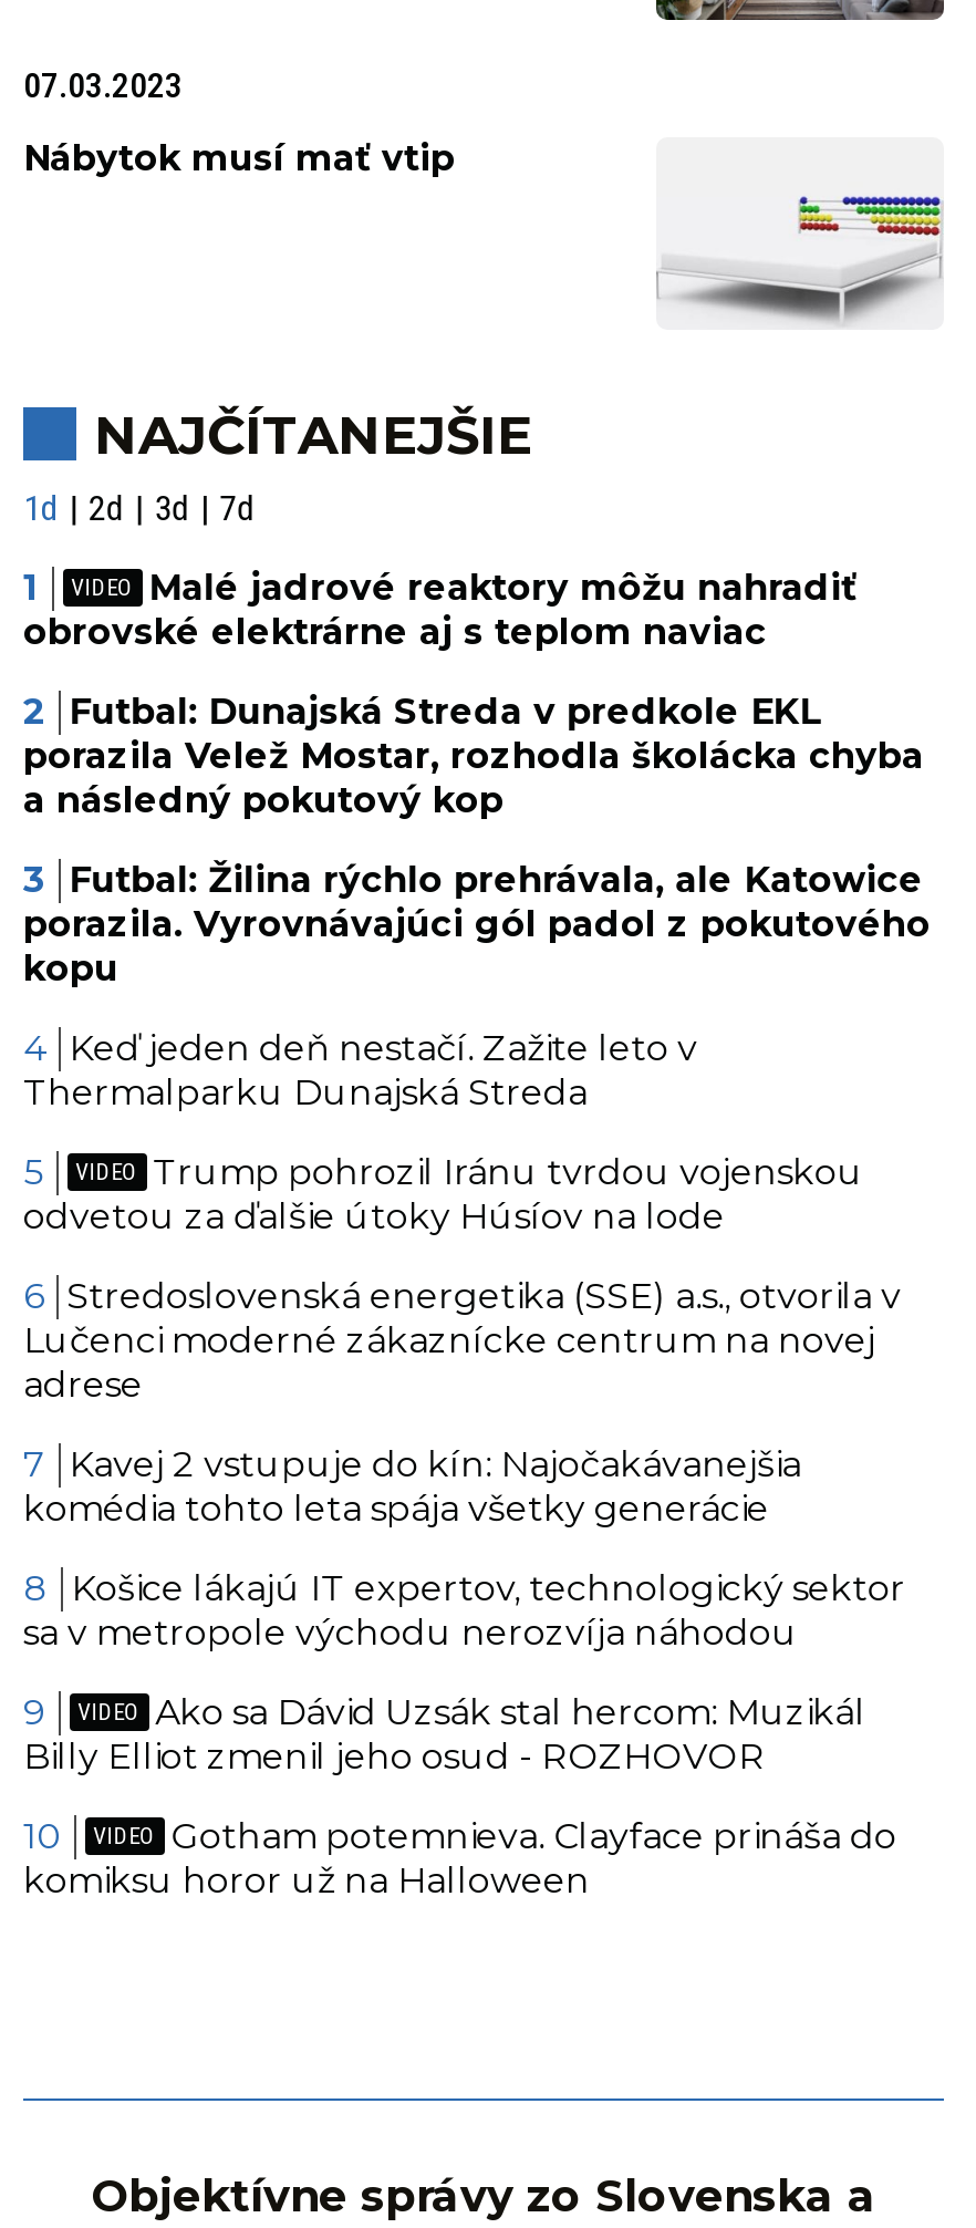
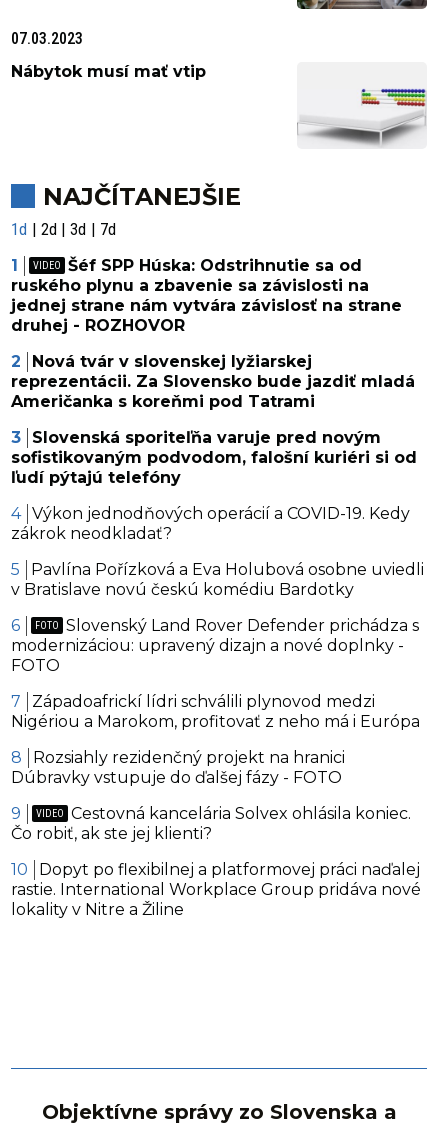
- Malé jadrové reaktory môžu nahradiť
- obrovské elektrárne aj s teplom naviac
+ Šéf SPP Húska: Odstrihnutie sa od
+ ruského plynu a zbavenie sa závislosti na
+ jednej strane nám vytvára závislosť na strane
+ druhej - ROZHOVOR

- Futbal: Dunajská Streda v predkole EKL
- porazila Velež Mostar, rozhodla školácka chyba
- a následný pokutový kop
+ Nová tvár v slovenskej lyžiarskej
+ reprezentácii. Za Slovensko bude jazdiť mladá
+ Američanka s koreňmi pod Tatrami

- Futbal: Žilina rýchlo prehrávala, ale Katowice
- porazila. Vyrovnávajúci gól padol z pokutového
- kopu
+ Slovenská sporiteľňa varuje pred novým
+ sofistikovaným podvodom, falošní kuriéri si od
+ ľudí pýtajú telefóny

- Keď jeden deň nestačí. Zažite leto v
- Thermalparku Dunajská Streda
+ Výkon jednodňových operácií a COVID-19. Kedy
+ zákrok neodkladať?

- Trump pohrozil Iránu tvrdou vojenskou
- odvetou za ďalšie útoky Húsíov na lode
+ Pavlína Pořízková a Eva Holubová osobne uviedli
+ v Bratislave novú českú komédiu Bardotky

- Stredoslovenská energetika (SSE) a.s., otvorila v
- Lučenci moderné zákaznícke centrum na novej
- adrese
+ Slovenský Land Rover Defender prichádza s
+ modernizáciou: upravený dizajn a nové doplnky -
+ FOTO

- Kavej 2 vstupuje do kín: Najočakávanejšia
- komédia tohto leta spája všetky generácie
+ Západoafrickí lídri schválili plynovod medzi
+ Nigériou a Marokom, profitovať z neho má i Európa

- Košice lákajú IT expertov, technologický sektor
- sa v metropole východu nerozvíja náhodou
+ Rozsiahly rezidenčný projekt na hranici
+ Dúbravky vstupuje do ďalšej fázy - FOTO

- Ako sa Dávid Uzsák stal hercom: Muzikál
- Billy Elliot zmenil jeho osud - ROZHOVOR
+ Cestovná kancelária Solvex ohlásila koniec.
+ Čo robiť, ak ste jej klienti?

- Gotham potemnieva. Clayface prináša do
- komiksu horor už na Halloween
+ Dopyt po flexibilnej a platformovej práci naďalej
+ rastie. International Workplace Group pridáva nové
+ lokality v Nitre a Žiline
